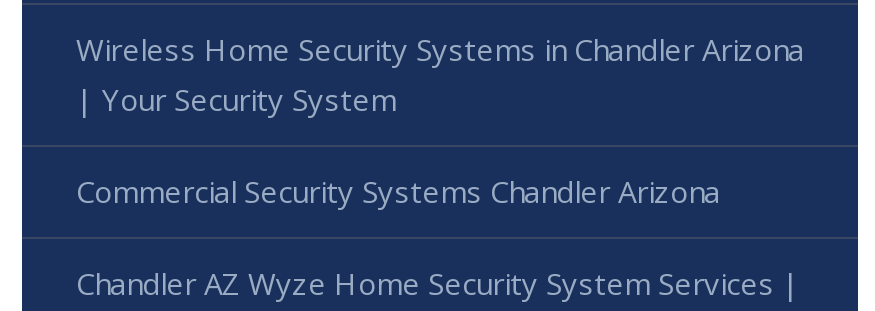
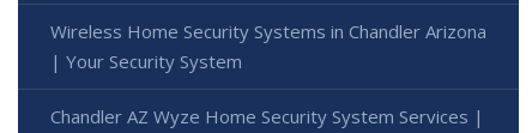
- Commercial Security Systems Chandler Arizona
